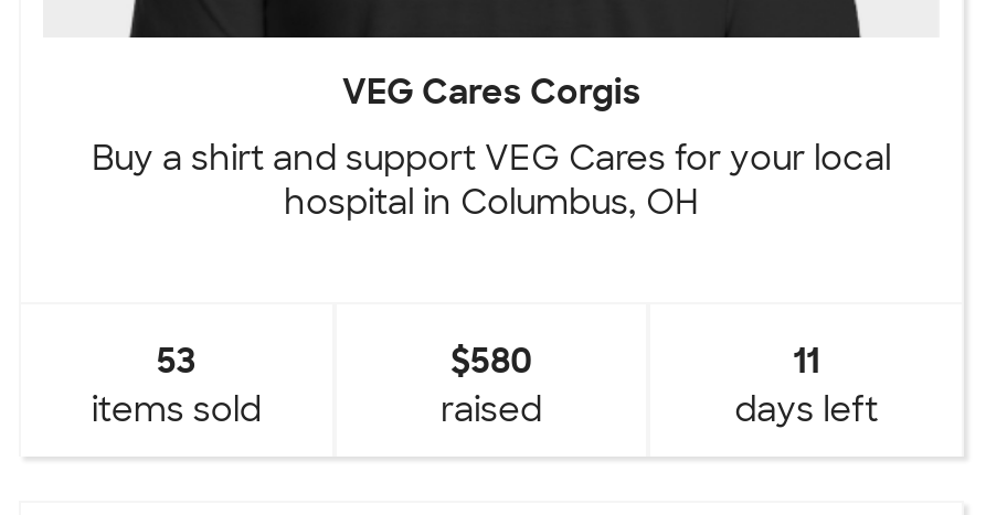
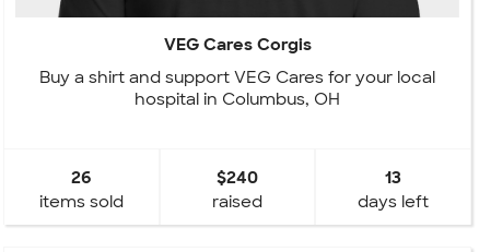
- 53
+ 26

- $580
+ $240

- 11
+ 13
